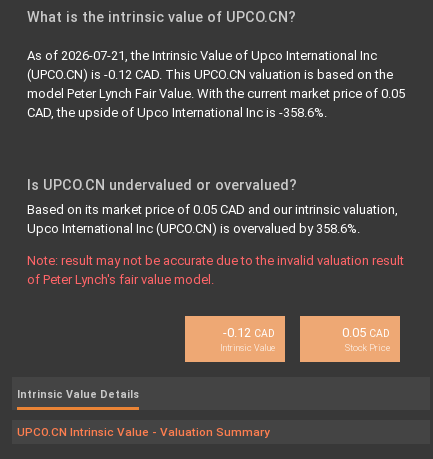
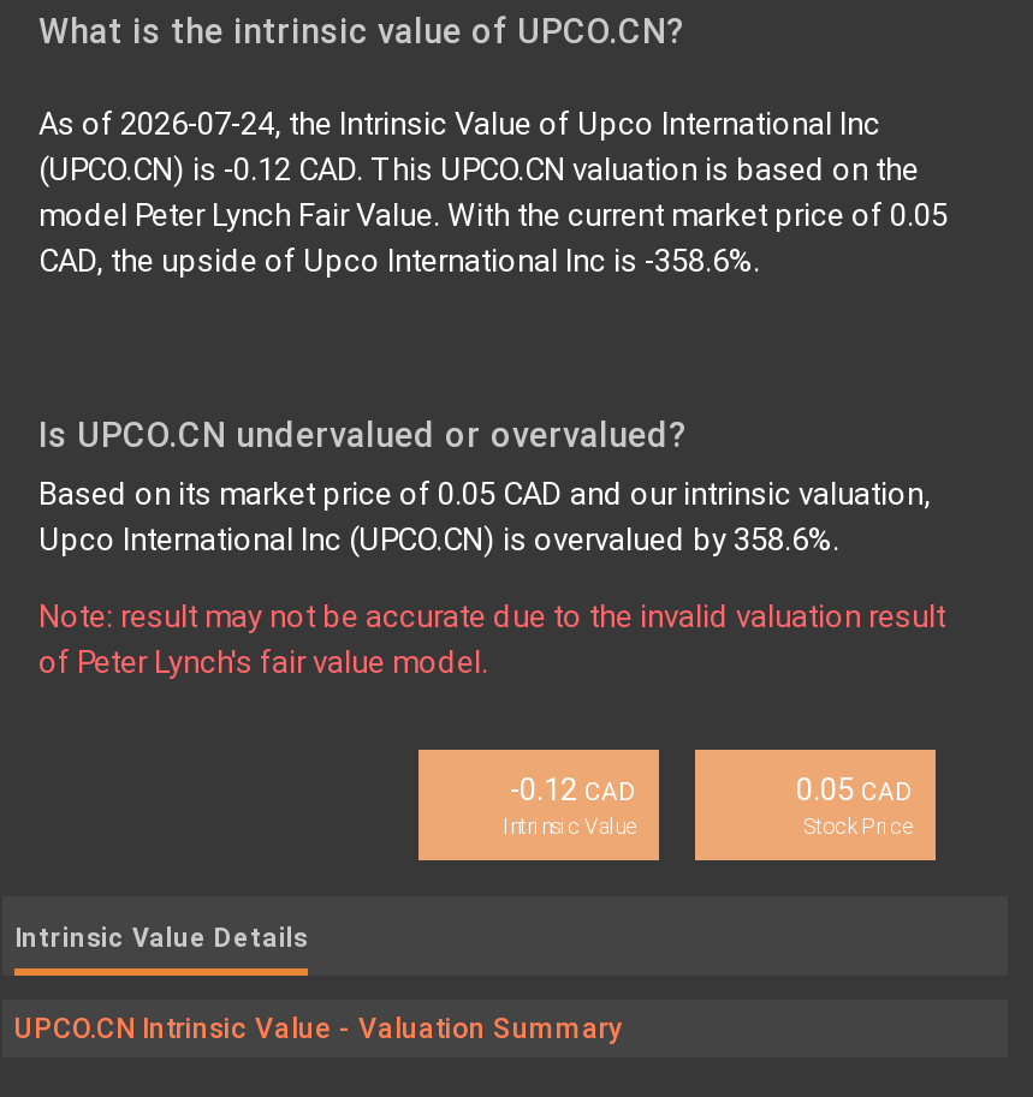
- As of 2026-07-21, the Intrinsic Value of Upco International Inc
+ As of 2026-07-24, the Intrinsic Value of Upco International Inc
